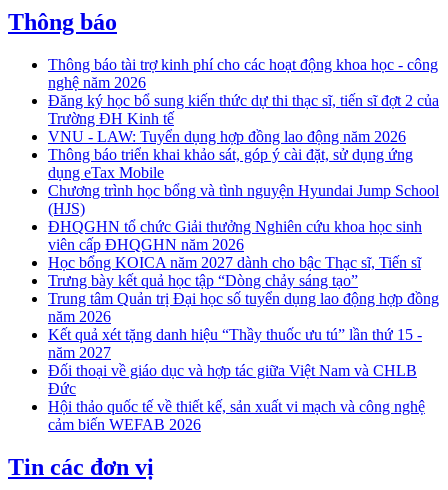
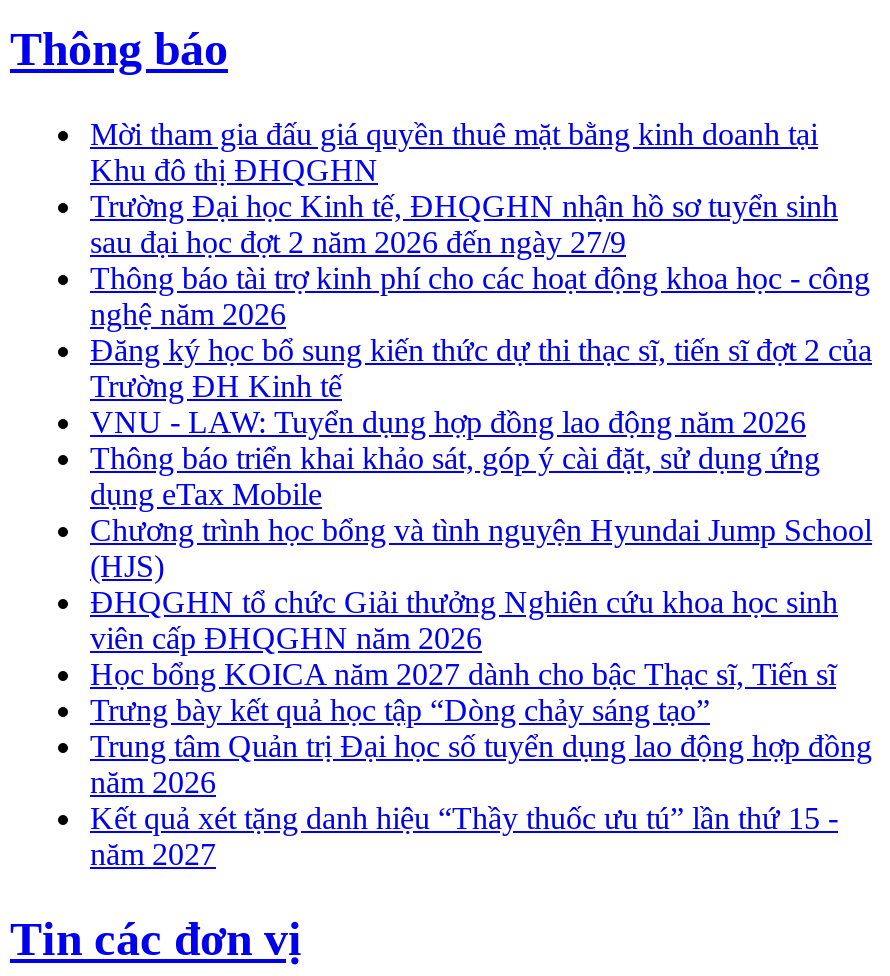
+ Mời tham gia đấu giá quyền thuê mặt bằng kinh doanh tại
+ Khu đô thị ĐHQGHN
+ Trường Đại học Kinh tế, ĐHQGHN nhận hồ sơ tuyển sinh
+ sau đại học đợt 2 năm 2026 đến ngày 27/9

moved down: Thông báo tài trợ kinh phí cho các hoạt động khoa học - công | nghệ năm 2026 | Đăng ký học bổ sung kiến thức dự thi thạc sĩ, tiến sĩ đợt 2 của | ... | Kết quả xét tặng danh hiệu “Thầy thuốc ưu tú” lần thứ 15 - | năm 2027

- Đối thoại về giáo dục và hợp tác giữa Việt Nam và CHLB
- Đức
- Hội thảo quốc tế về thiết kế, sản xuất vi mạch và công nghệ
- cảm biến WEFAB 2026
